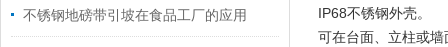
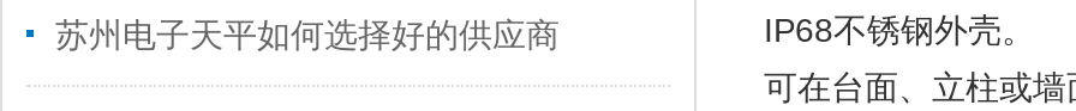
- 不锈钢地磅带引坡在食品工厂的应用
+ 苏州电子天平如何选择好的供应商
